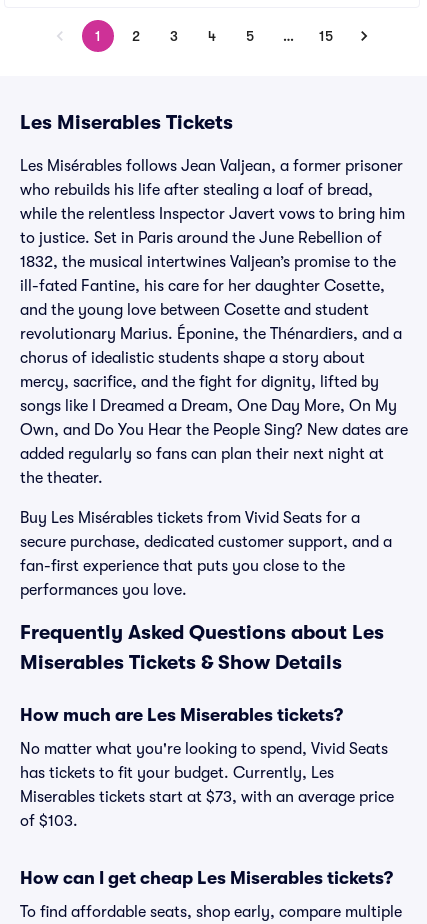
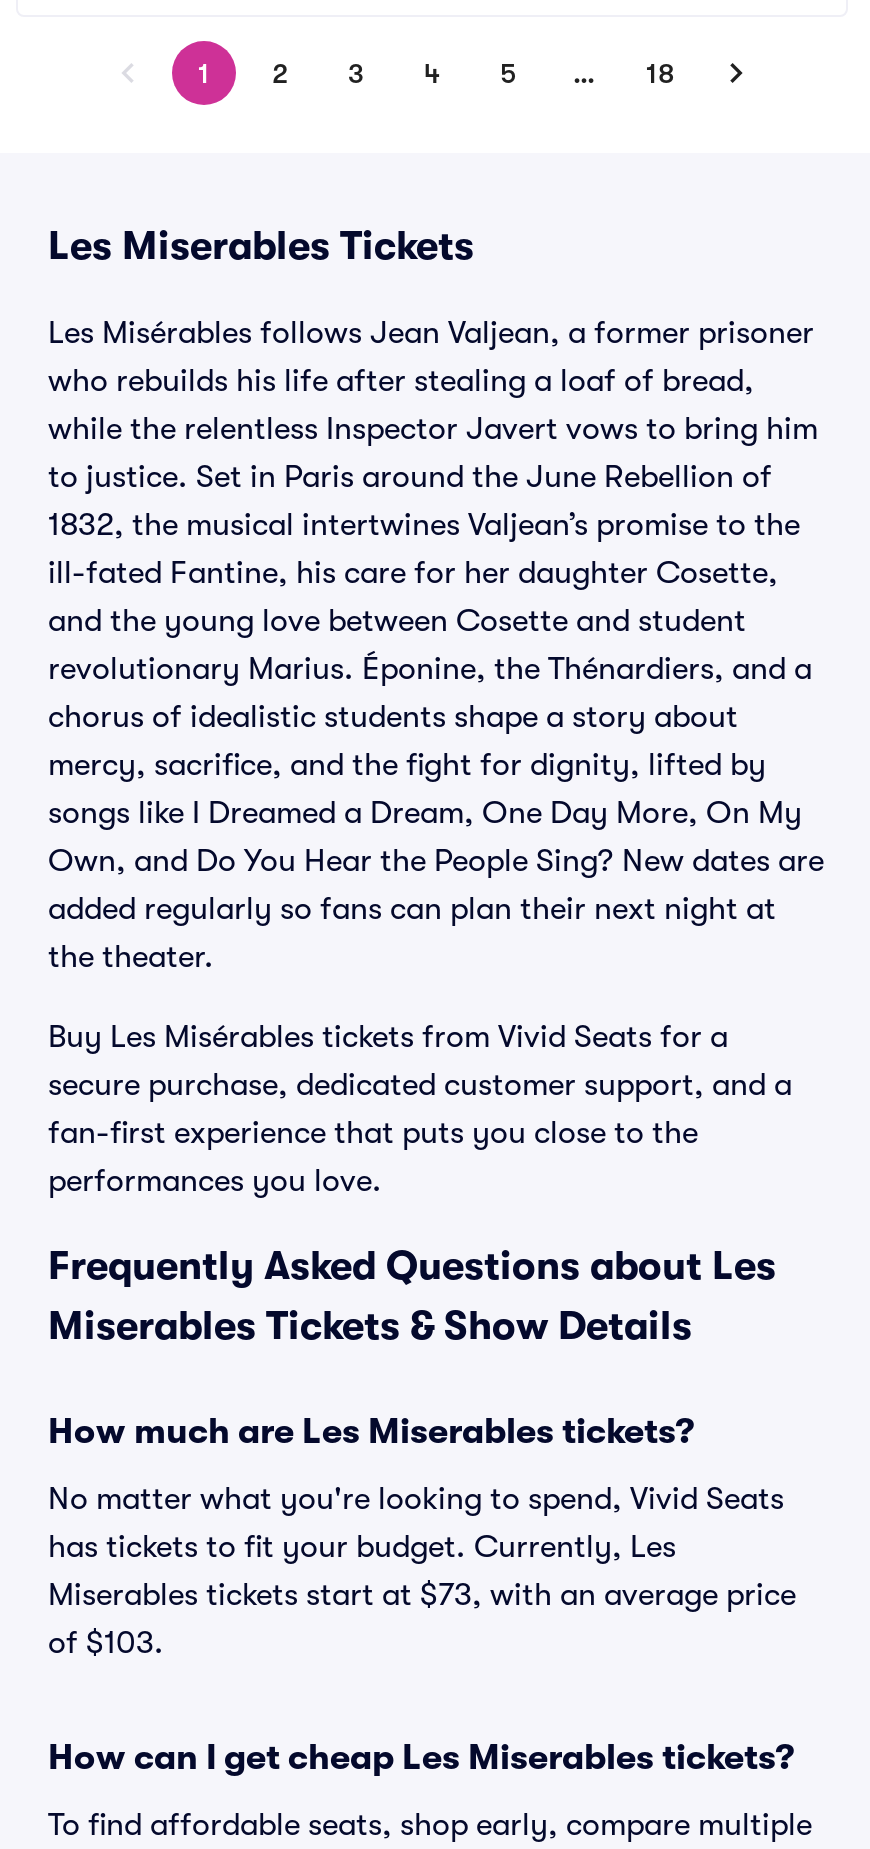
- 15
+ 18
